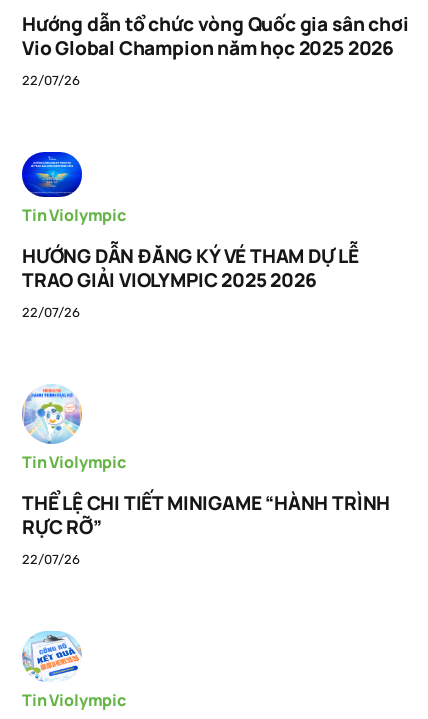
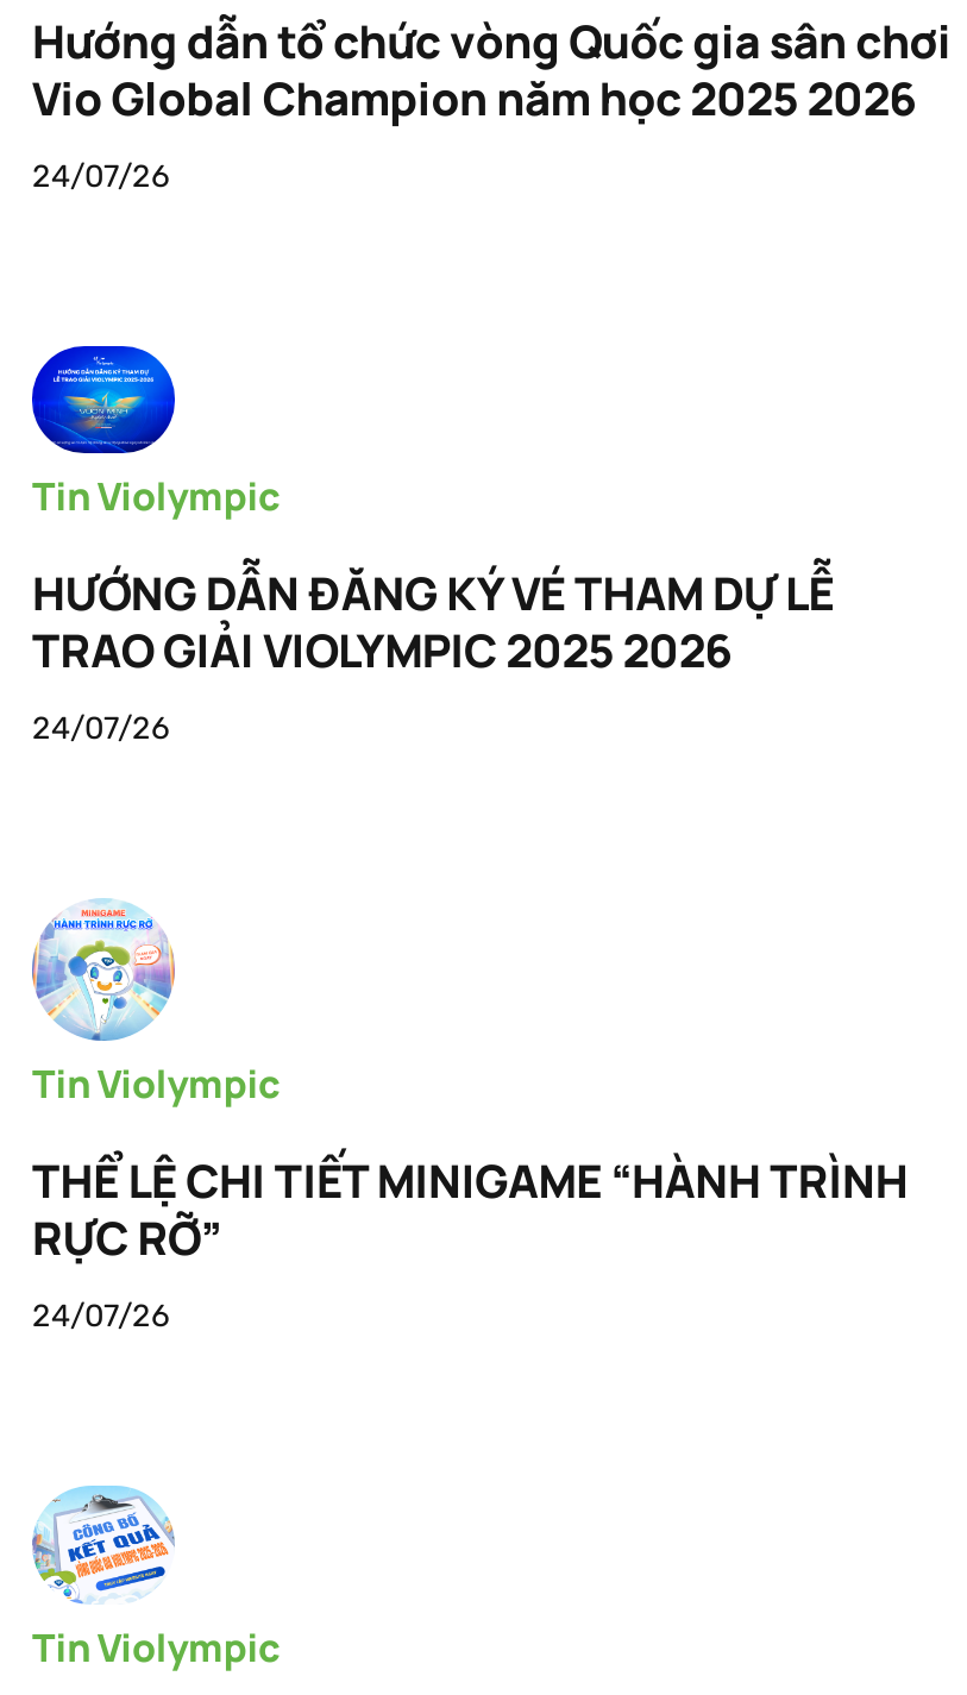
- 22/07/26
+ 24/07/26

- 22/07/26
+ 24/07/26

- 22/07/26
+ 24/07/26
